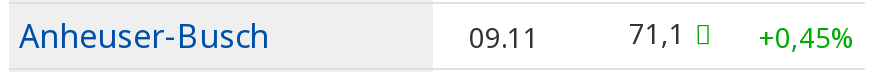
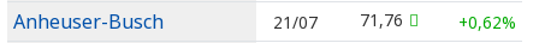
- 09.11
+ 21/07

- 71,1
+ 71,76

- +0,45%
+ +0,62%
